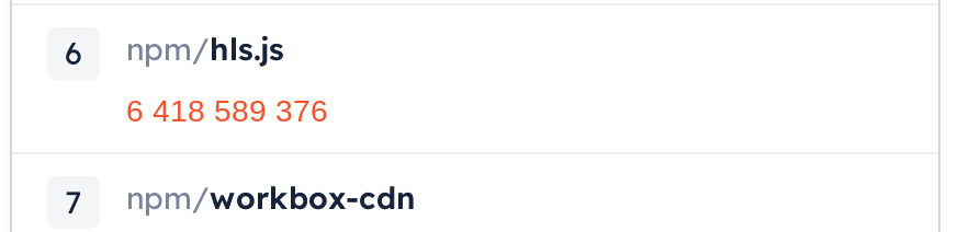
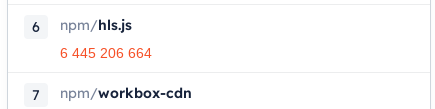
- 6 418 589 376
+ 6 445 206 664
